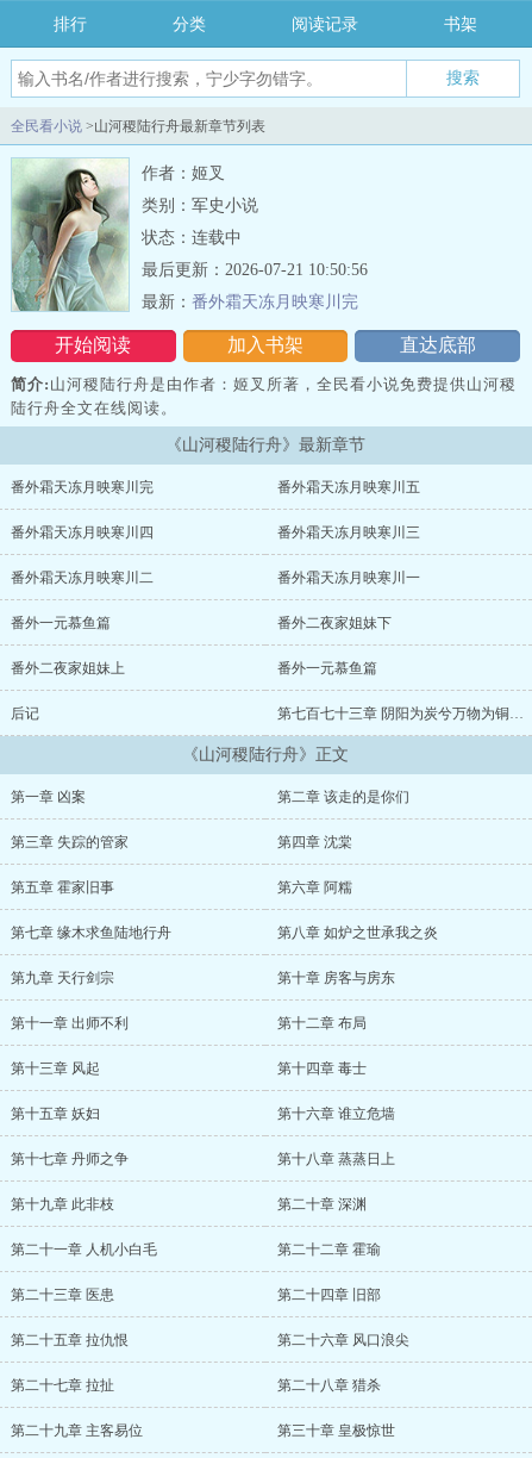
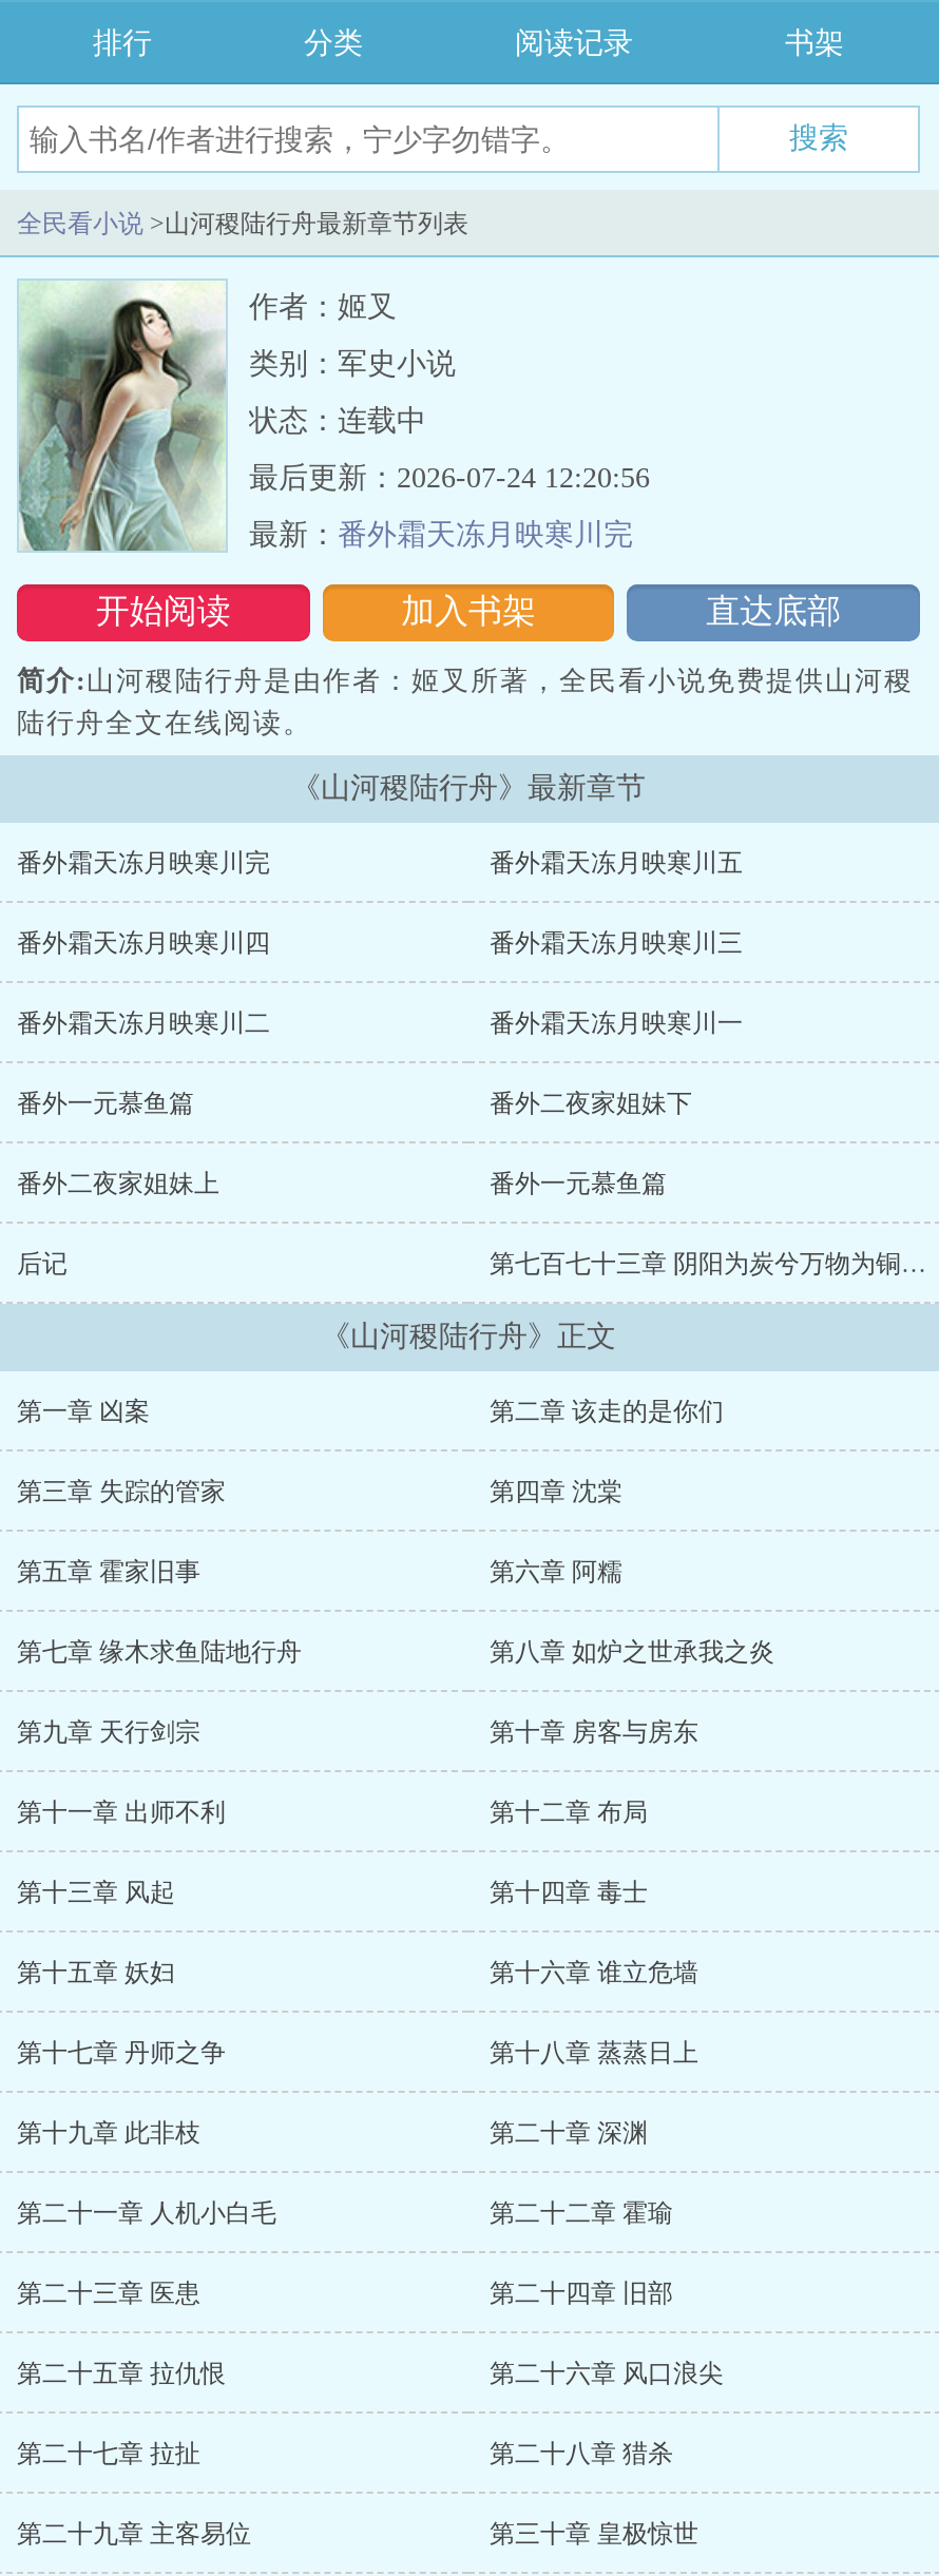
- 最后更新：2026-07-21 10:50:56
+ 最后更新：2026-07-24 12:20:56
